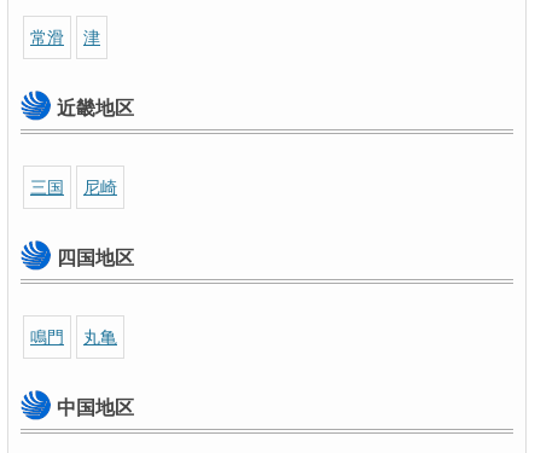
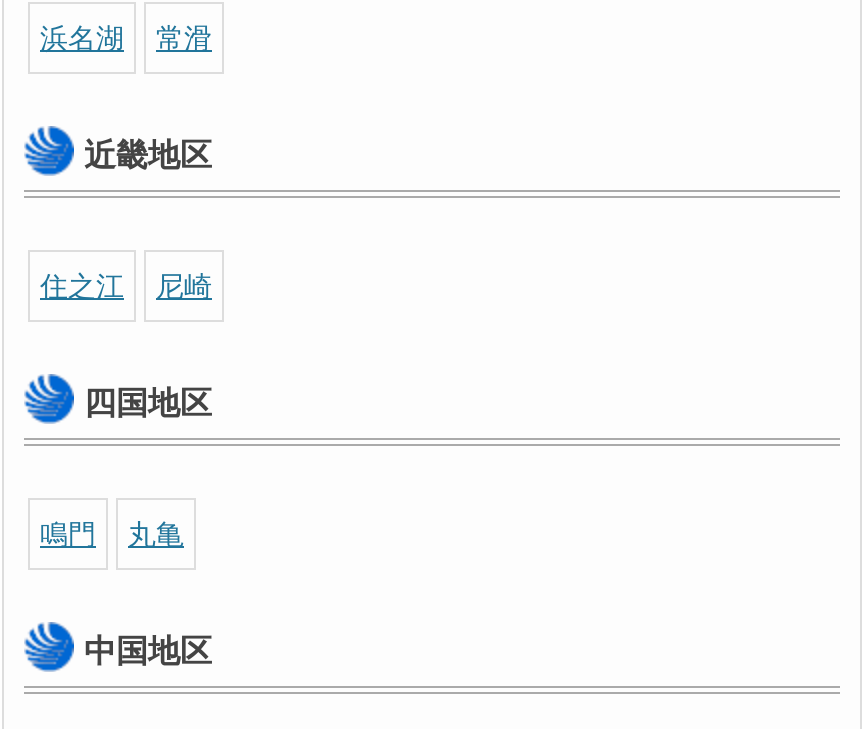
- 津

+ 浜名湖

- 三国
+ 住之江
